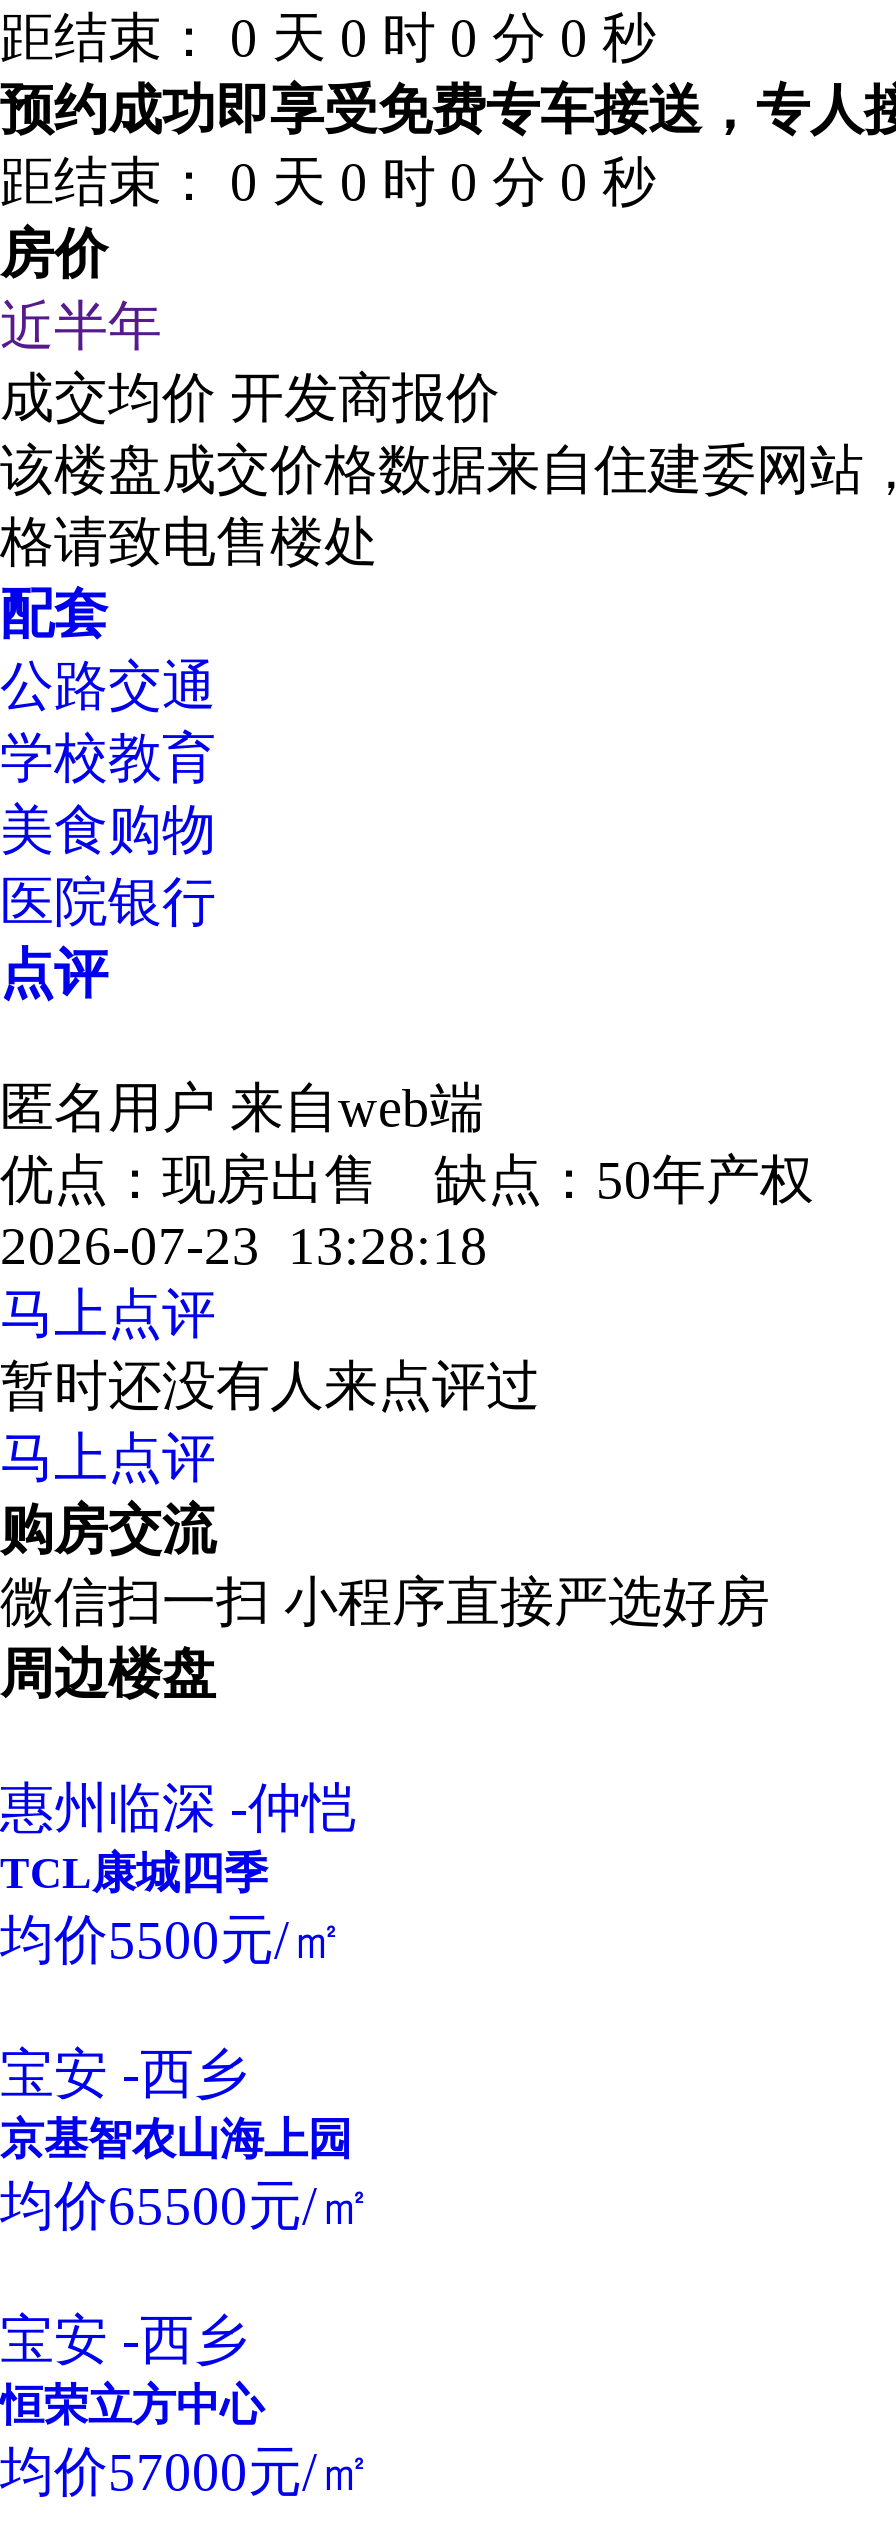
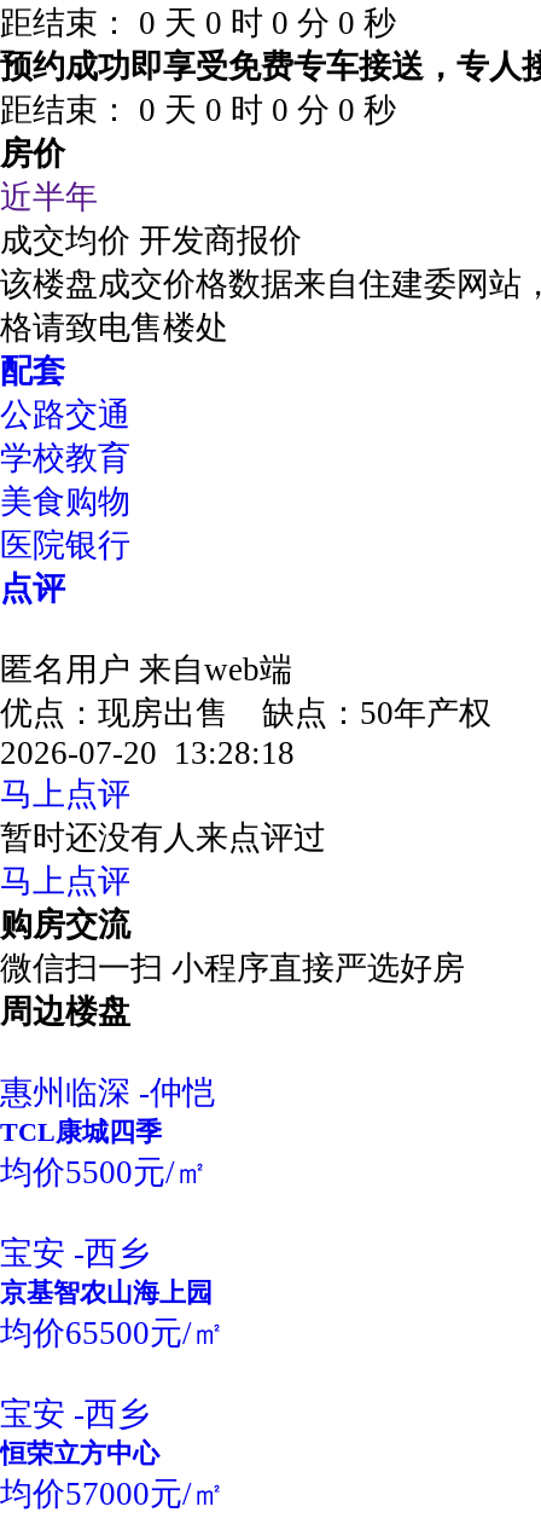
- 2026-07-23 13:28:18
+ 2026-07-20 13:28:18
